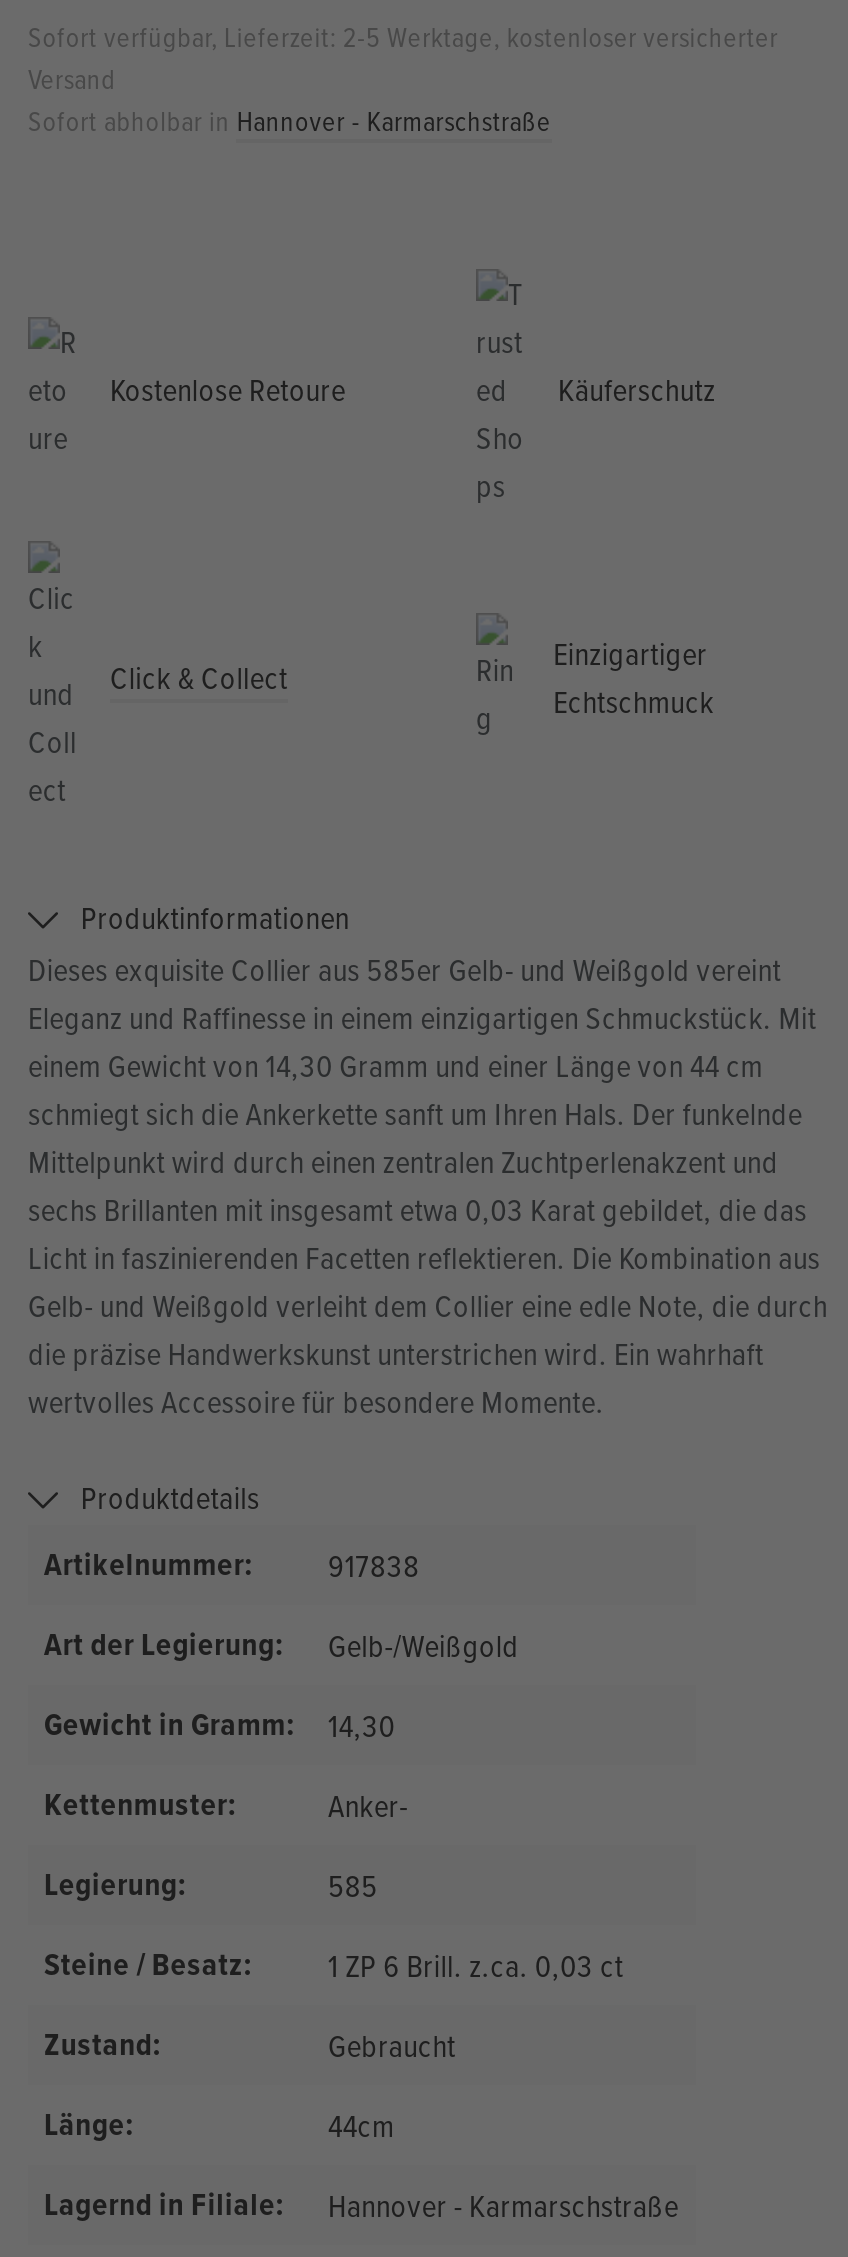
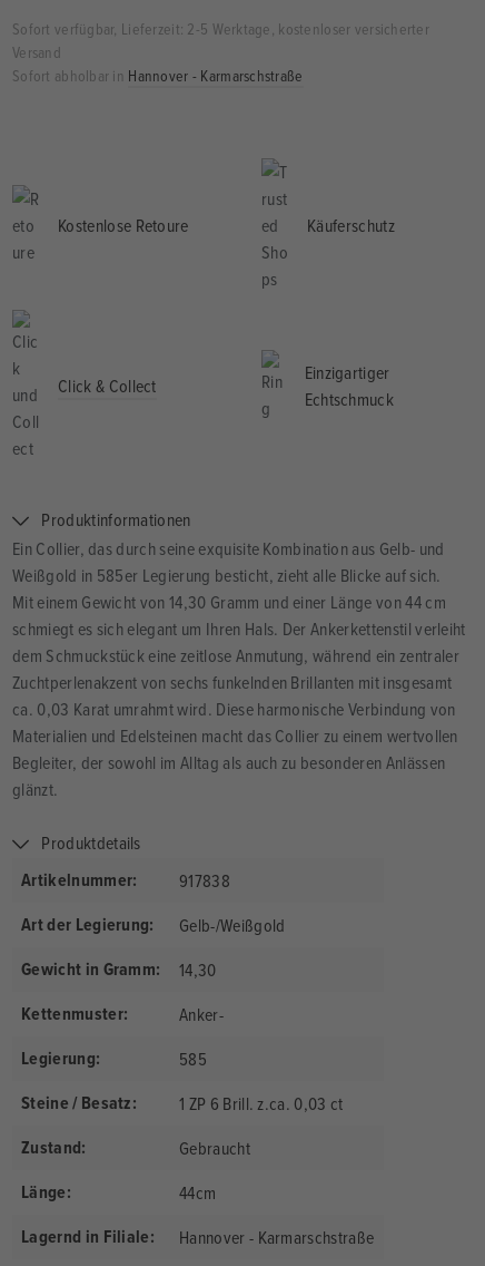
- Dieses exquisite Collier aus 585er Gelb- und Weißgold vereint
- Eleganz und Raffinesse in einem einzigartigen Schmuckstück. Mit
- einem Gewicht von 14,30 Gramm und einer Länge von 44 cm
- schmiegt sich die Ankerkette sanft um Ihren Hals. Der funkelnde
- Mittelpunkt wird durch einen zentralen Zuchtperlenakzent und
- sechs Brillanten mit insgesamt etwa 0,03 Karat gebildet, die das
- Licht in faszinierenden Facetten reflektieren. Die Kombination aus
- Gelb- und Weißgold verleiht dem Collier eine edle Note, die durch
- die präzise Handwerkskunst unterstrichen wird. Ein wahrhaft
- wertvolles Accessoire für besondere Momente.
+ Ein Collier, das durch seine exquisite Kombination aus Gelb- und
+ Weißgold in 585er Legierung besticht, zieht alle Blicke auf sich.
+ Mit einem Gewicht von 14,30 Gramm und einer Länge von 44 cm
+ schmiegt es sich elegant um Ihren Hals. Der Ankerkettenstil verleiht
+ dem Schmuckstück eine zeitlose Anmutung, während ein zentraler
+ Zuchtperlenakzent von sechs funkelnden Brillanten mit insgesamt
+ ca. 0,03 Karat umrahmt wird. Diese harmonische Verbindung von
+ Materialien und Edelsteinen macht das Collier zu einem wertvollen
+ Begleiter, der sowohl im Alltag als auch zu besonderen Anlässen
+ glänzt.
